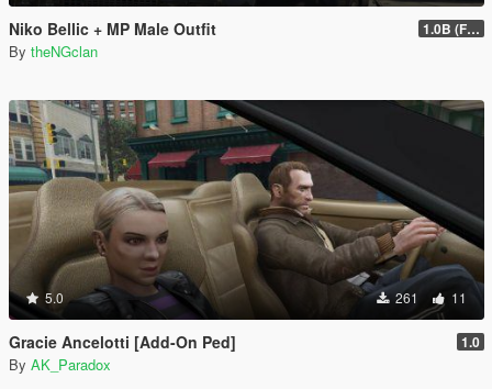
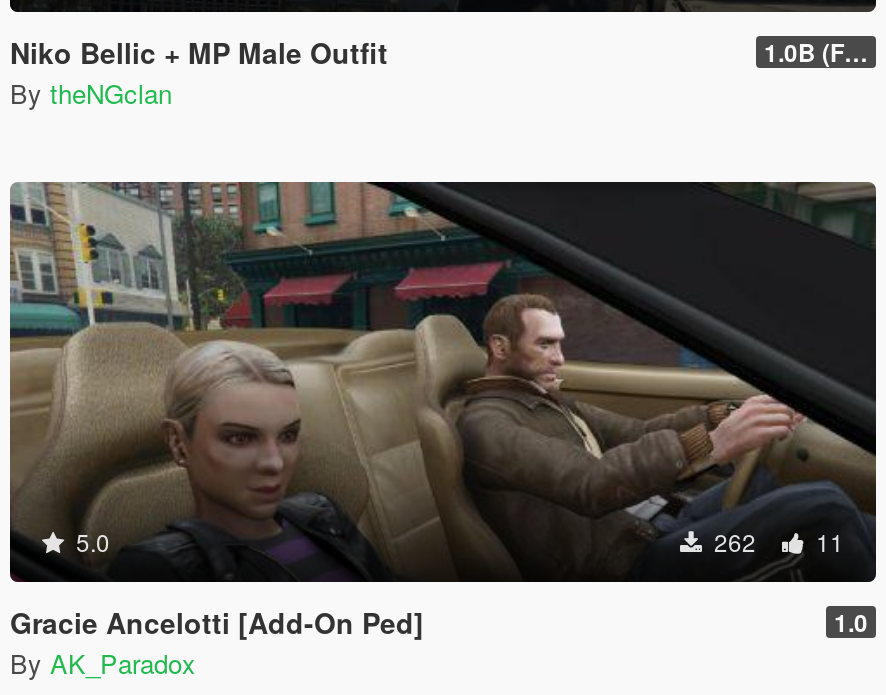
- 261 11
+ 262 11
